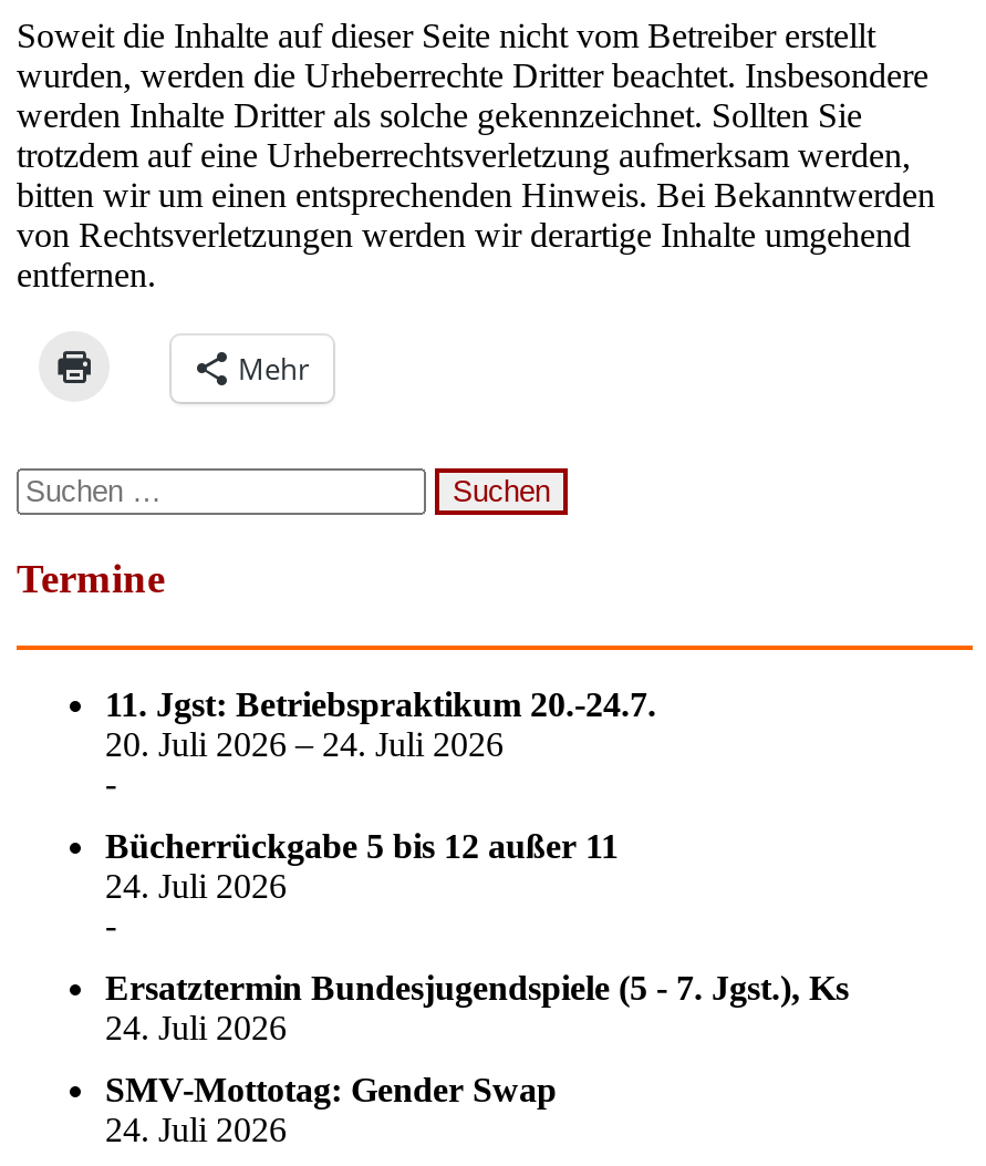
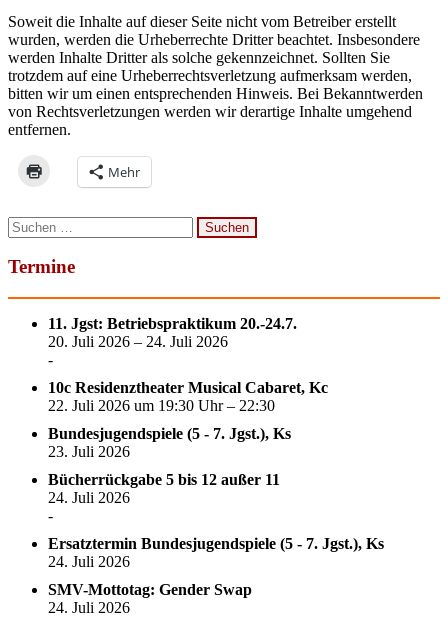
+ 10c Residenztheater Musical Cabaret, Kc
+ 22. Juli 2026 um 19:30 Uhr – 22:30
+ Bundesjugendspiele (5 - 7. Jgst.), Ks
+ 23. Juli 2026
